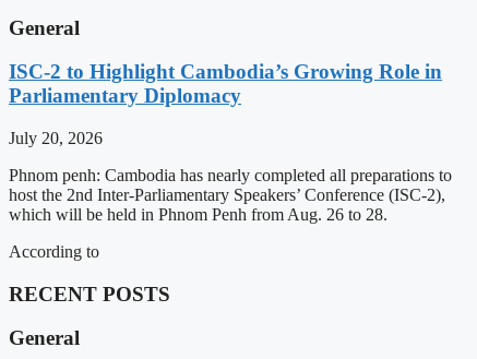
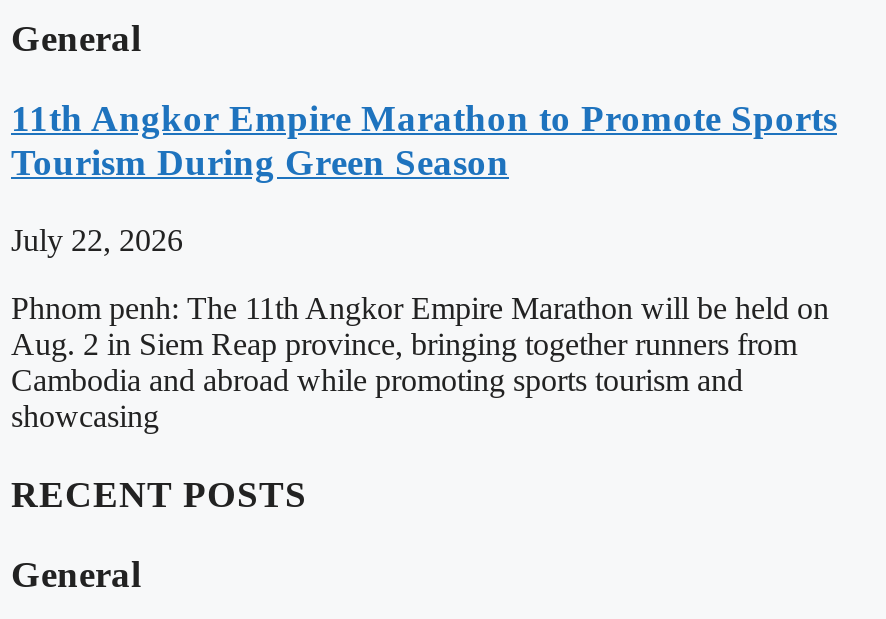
- ISC-2 to Highlight Cambodia’s Growing Role in
- Parliamentary Diplomacy
- July 20, 2026
- Phnom penh: Cambodia has nearly completed all preparations to
- host the 2nd Inter-Parliamentary Speakers’ Conference (ISC-2),
- which will be held in Phnom Penh from Aug. 26 to 28.
- According to
+ 11th Angkor Empire Marathon to Promote Sports
+ Tourism During Green Season
+ July 22, 2026
+ Phnom penh: The 11th Angkor Empire Marathon will be held on
+ Aug. 2 in Siem Reap province, bringing together runners from
+ Cambodia and abroad while promoting sports tourism and
+ showcasing
